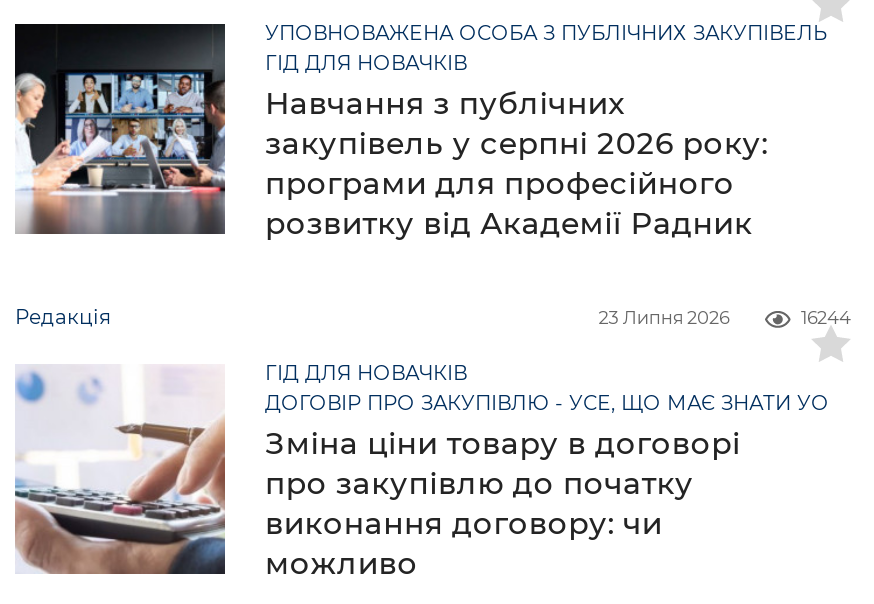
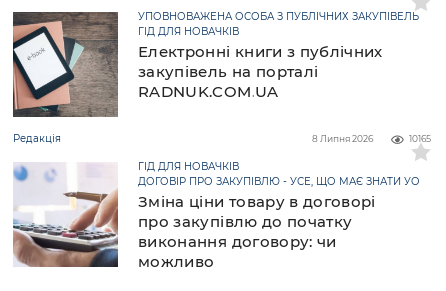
- [image]
- Навчання з публічних
- закупівель у серпні 2026 року:
- програми для професійного
- розвитку від Академії Радник
+ [image]
+ Електронні книги з публічних
+ закупівель на порталі
+ RADNUK.COM.UA

- 23 Липня 2026
+ 8 Липня 2026

- 16244
+ 10165
